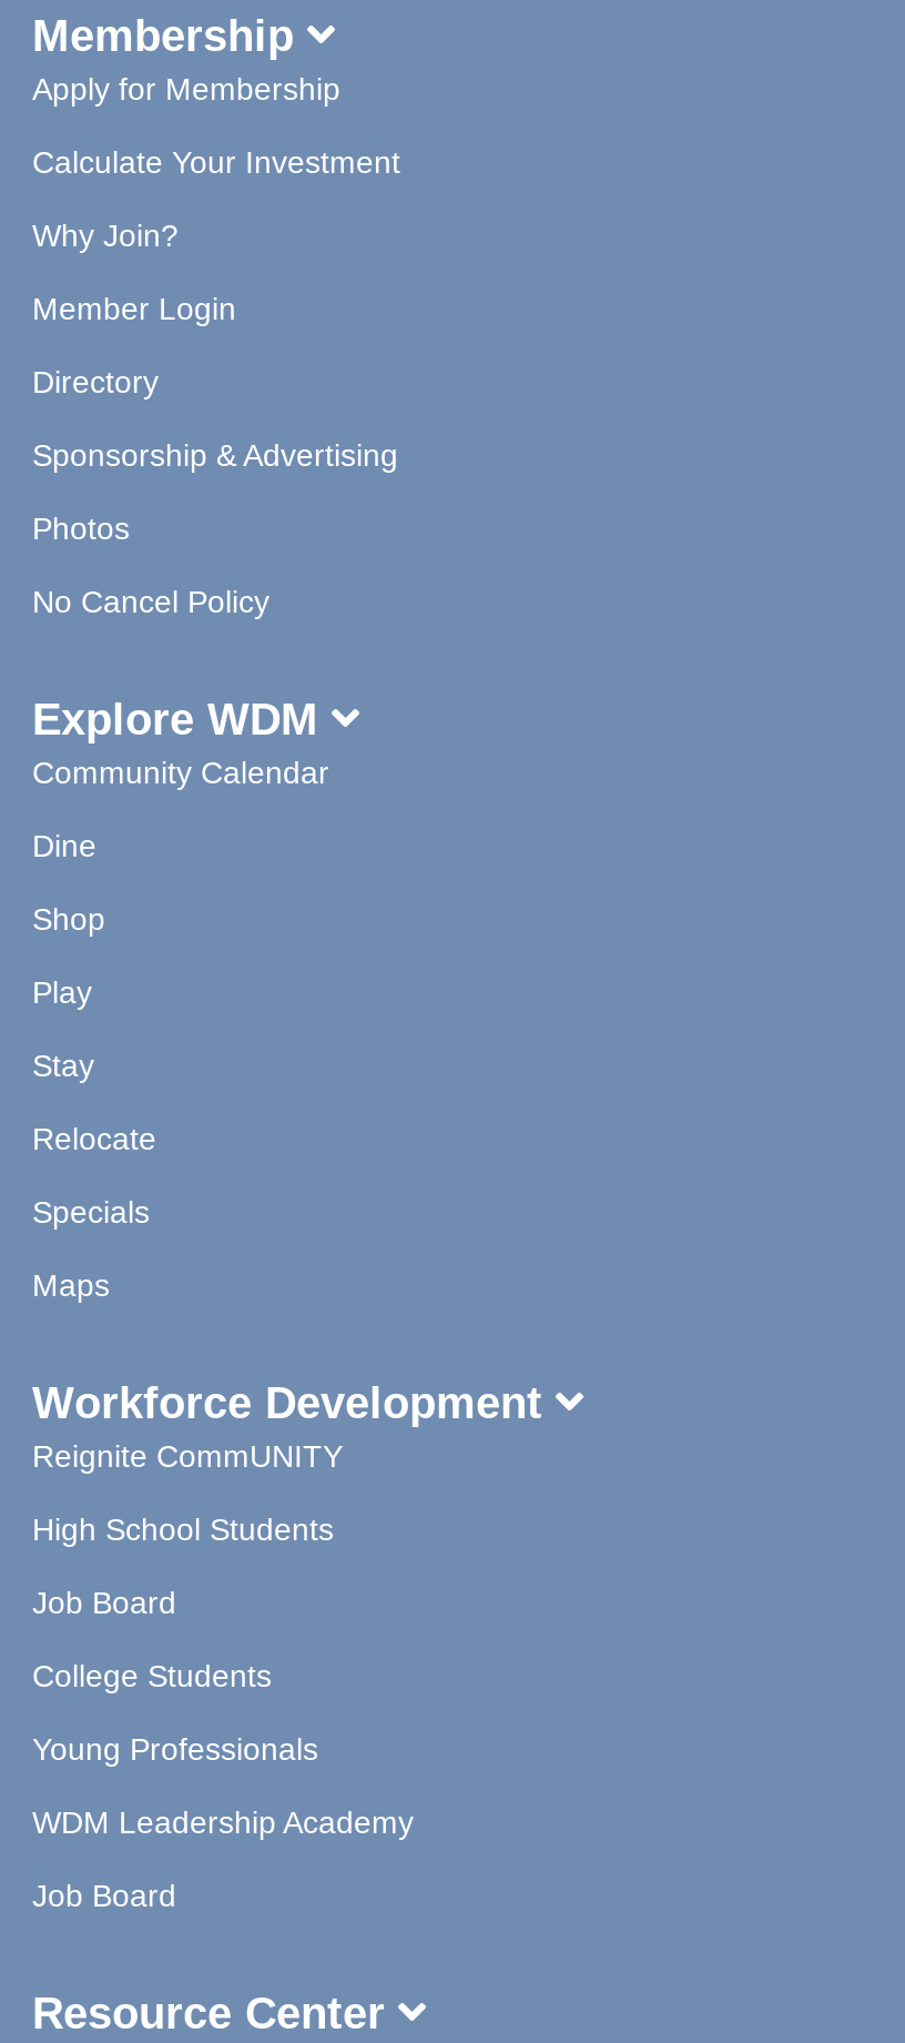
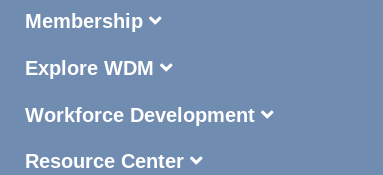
- Apply for Membership
- Calculate Your Investment
- Why Join?
- Member Login
- Directory
- Sponsorship & Advertising
- Photos
- No Cancel Policy

- Community Calendar
- Dine
- Shop
- Play
- Stay
- Relocate
- Specials
- Maps

- Reignite CommUNITY
- High School Students
- Job Board
- College Students
- Young Professionals
- WDM Leadership Academy
- Job Board
